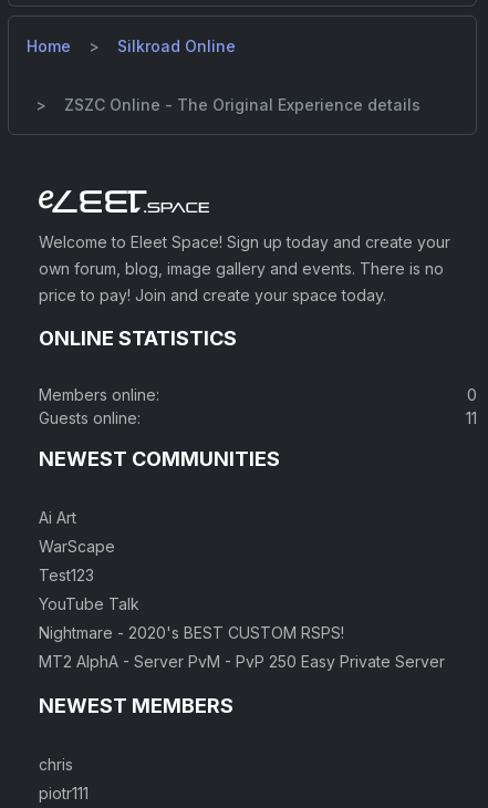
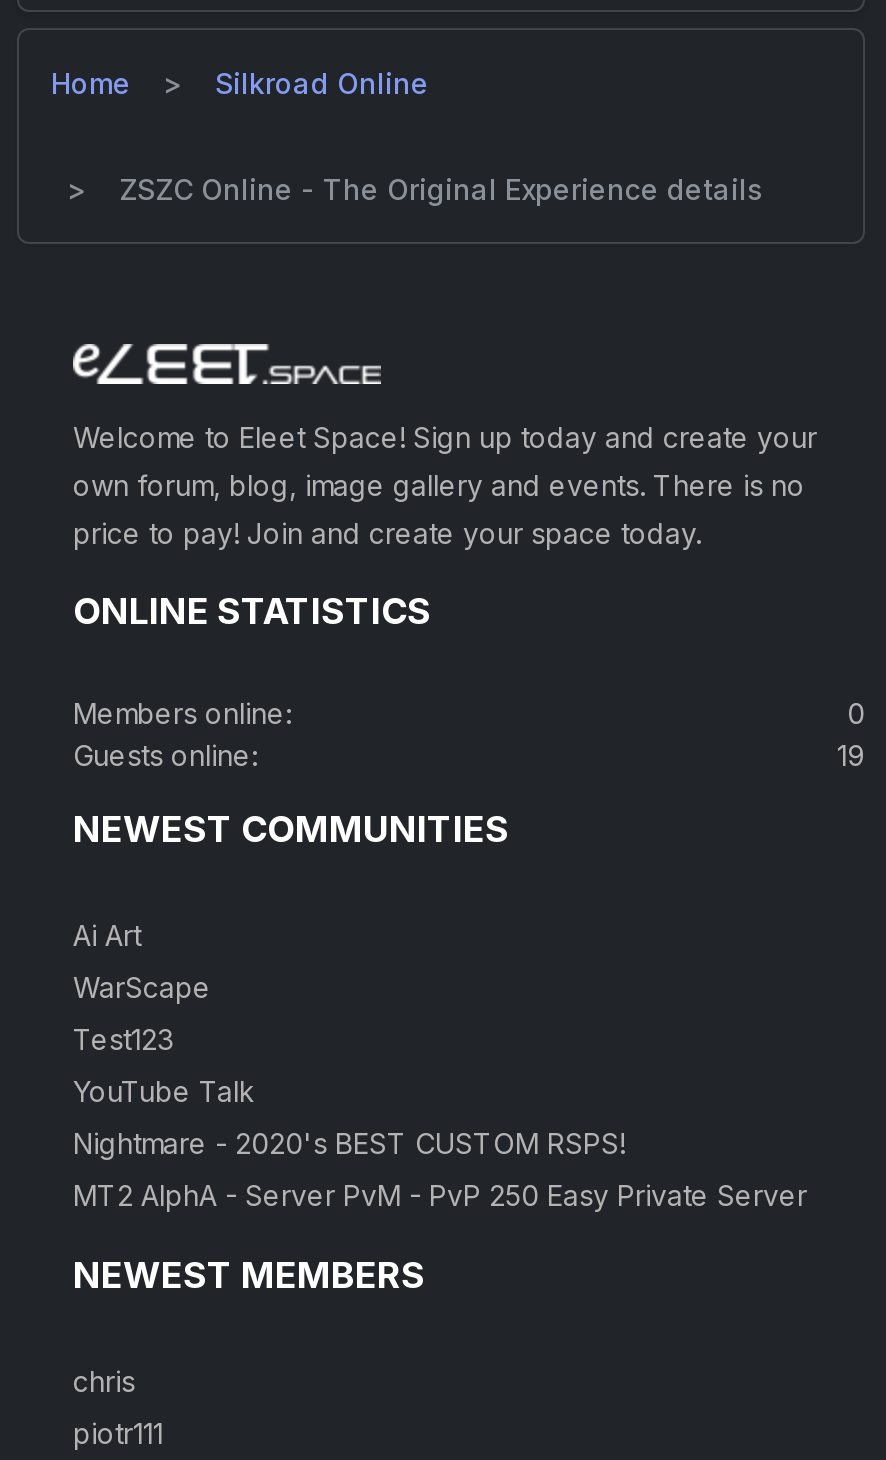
- 11
+ 19
